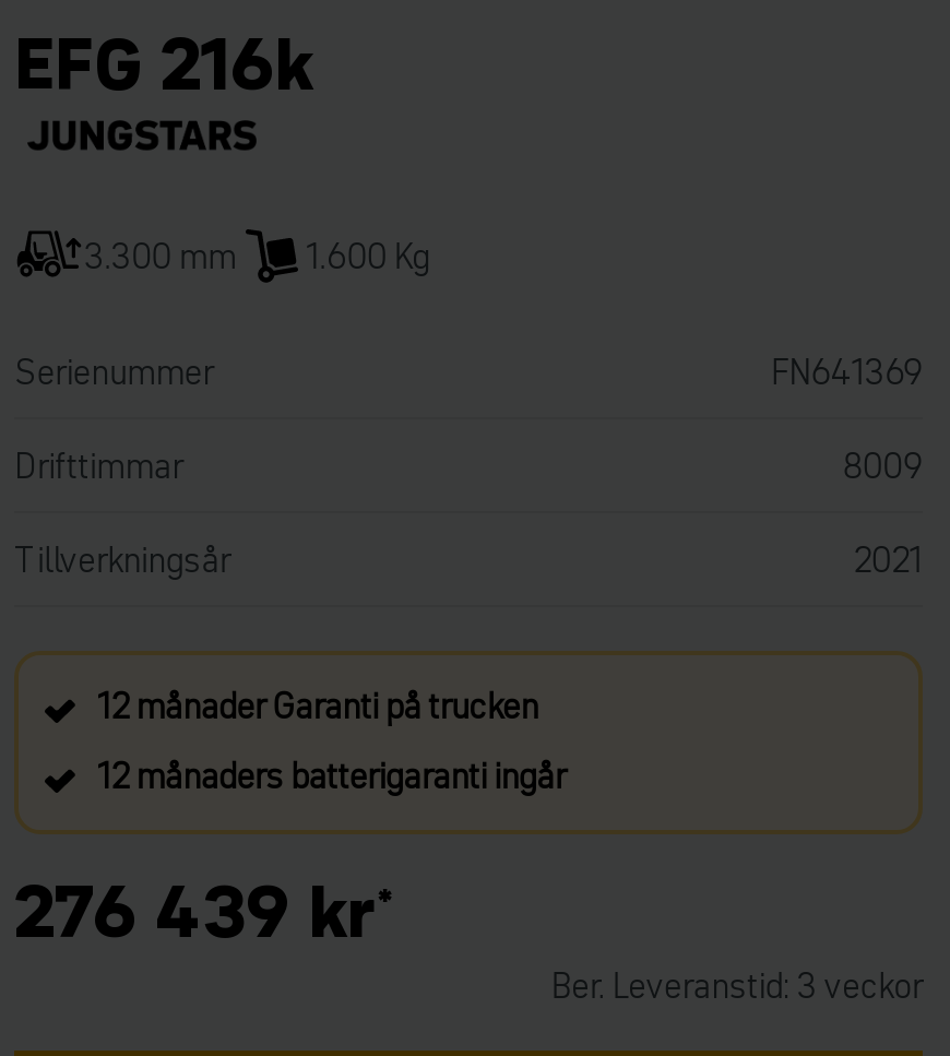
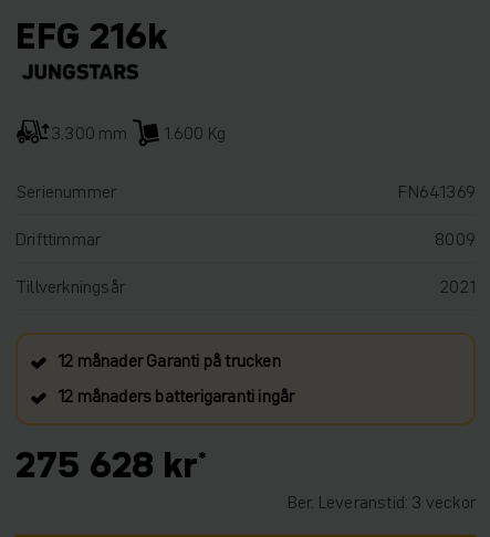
- 276 439 kr
+ 275 628 kr
